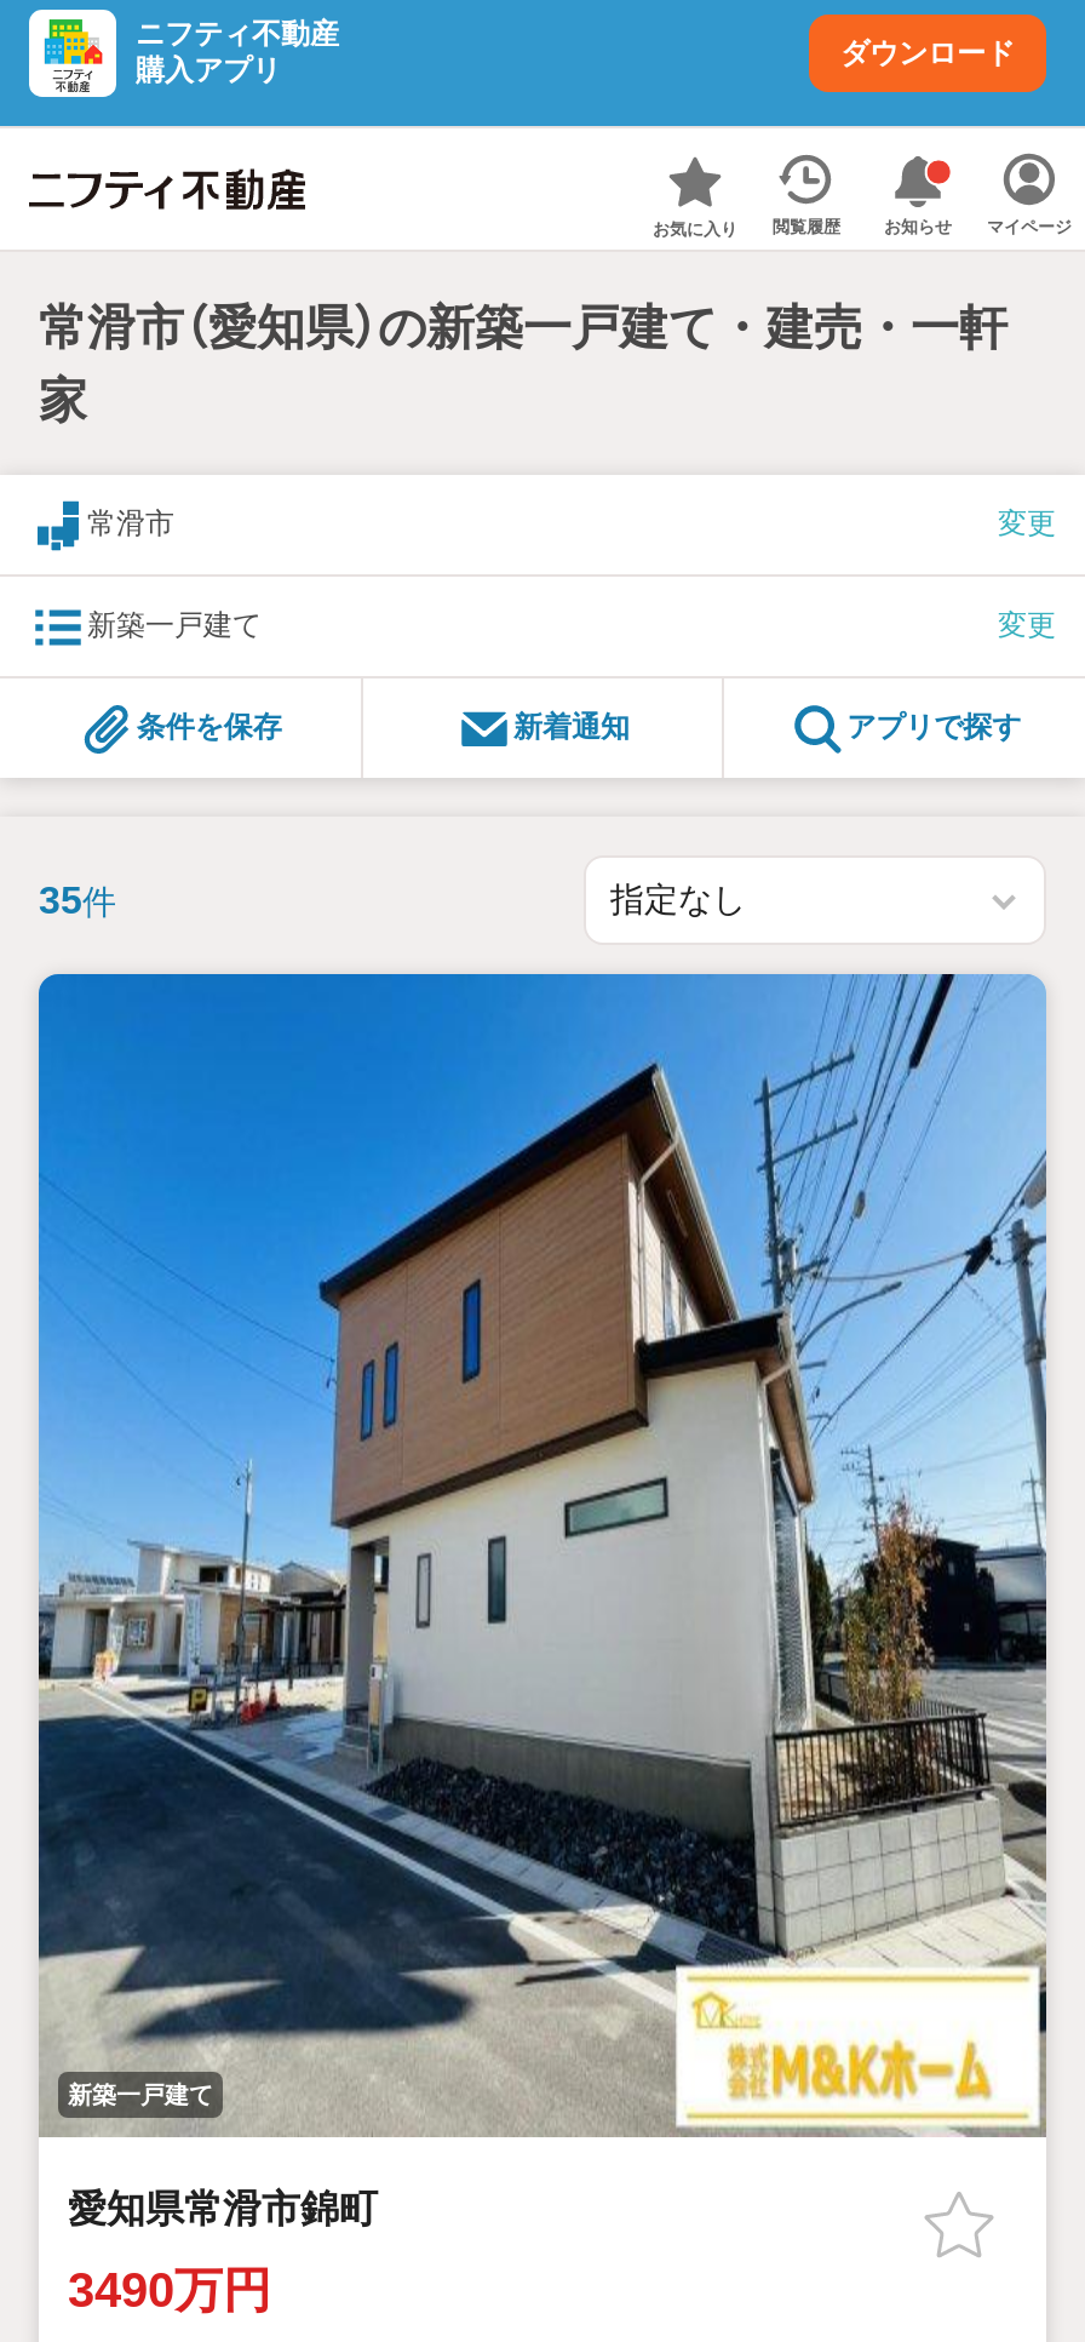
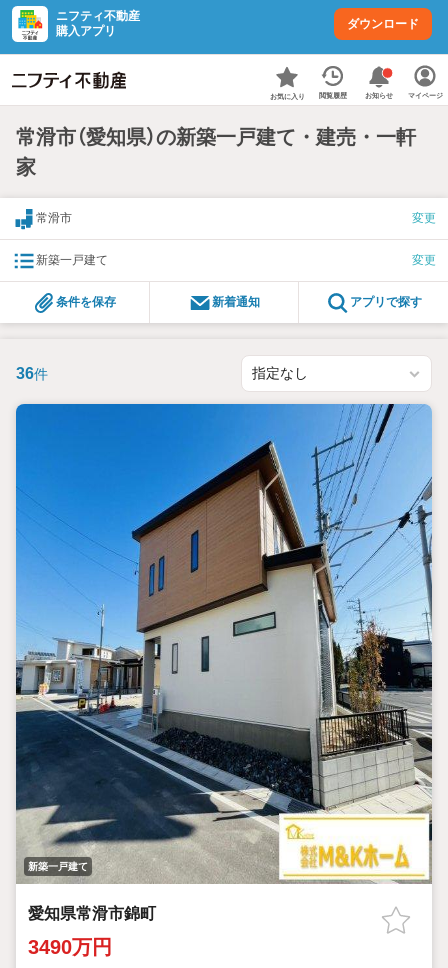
- 35件
+ 36件
